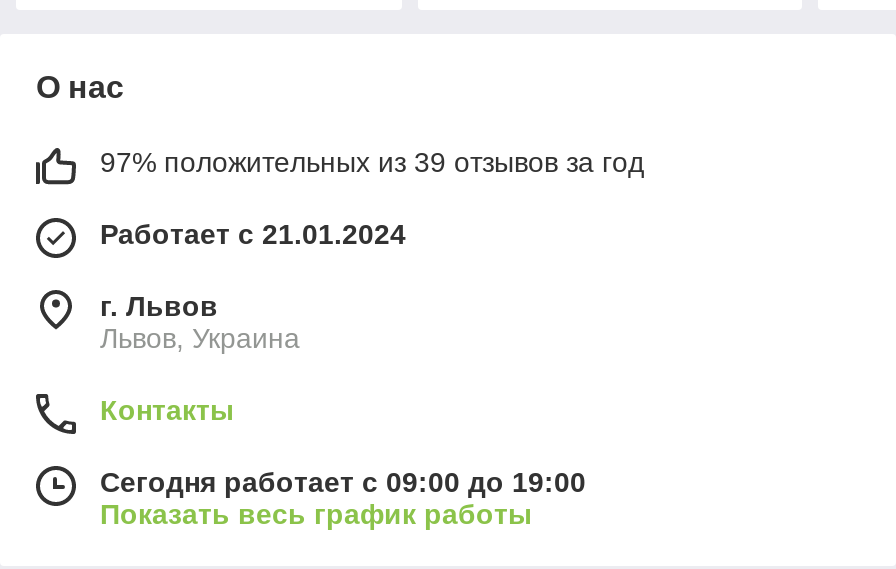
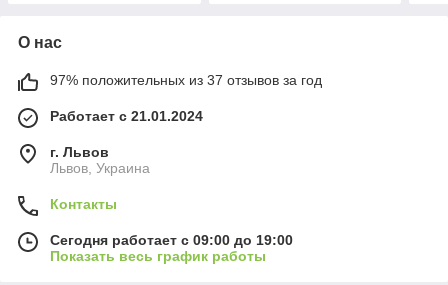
- 97% положительных из 39 отзывов за год
+ 97% положительных из 37 отзывов за год
